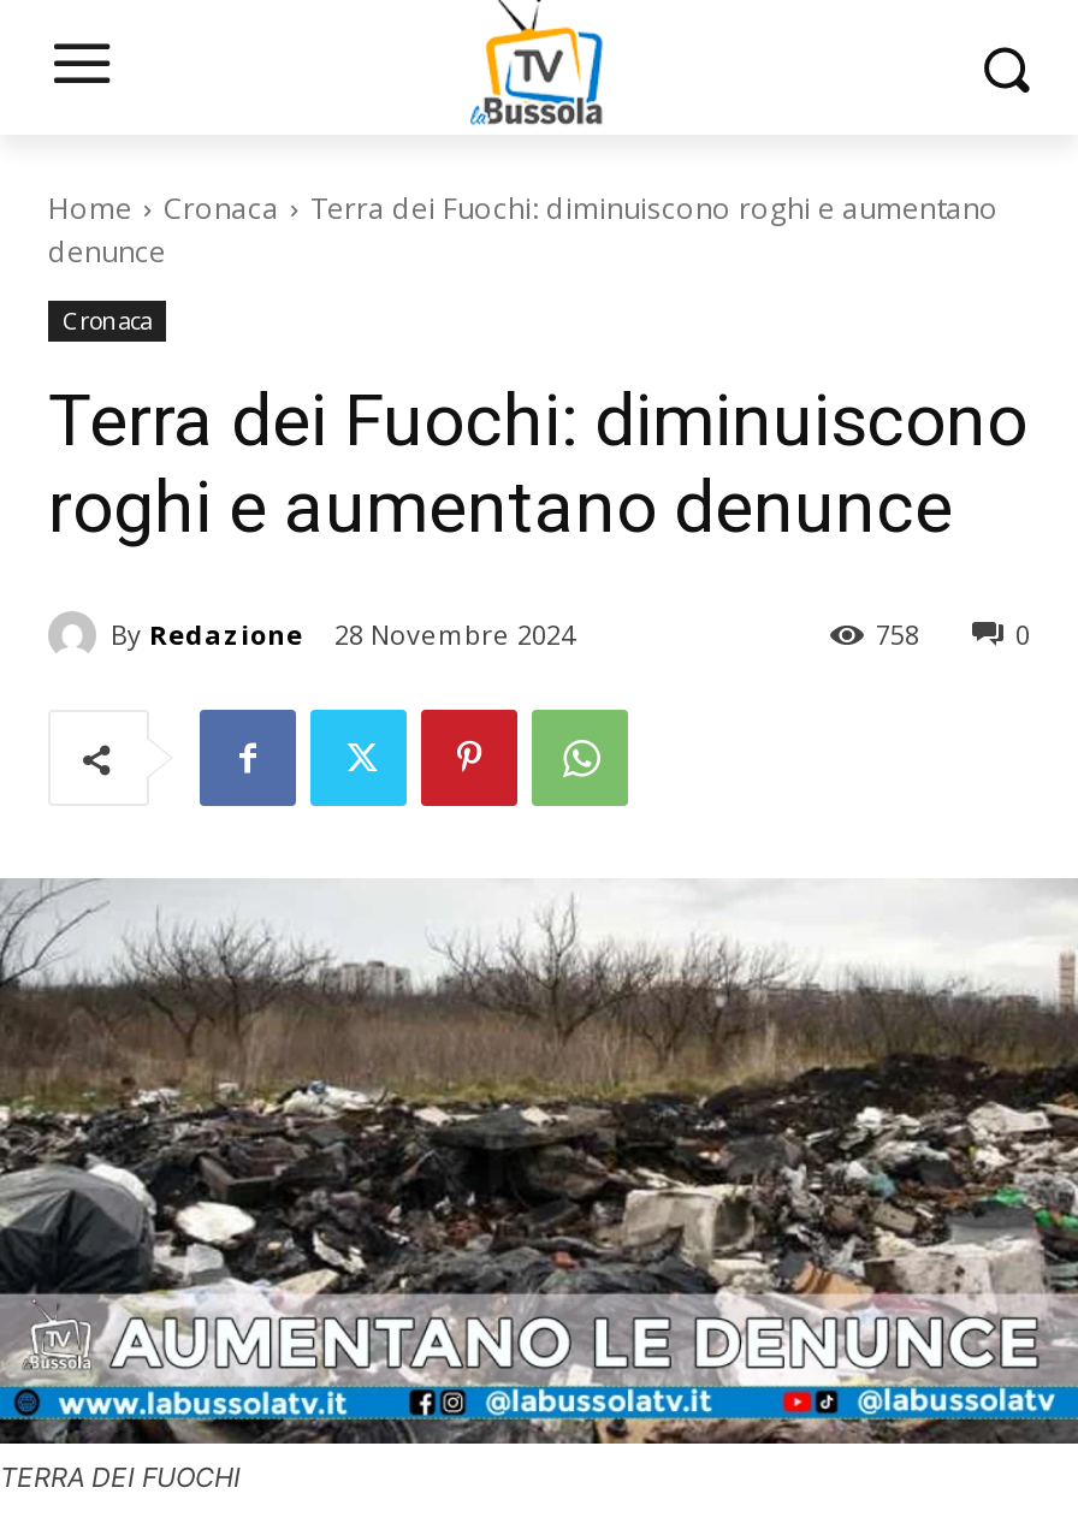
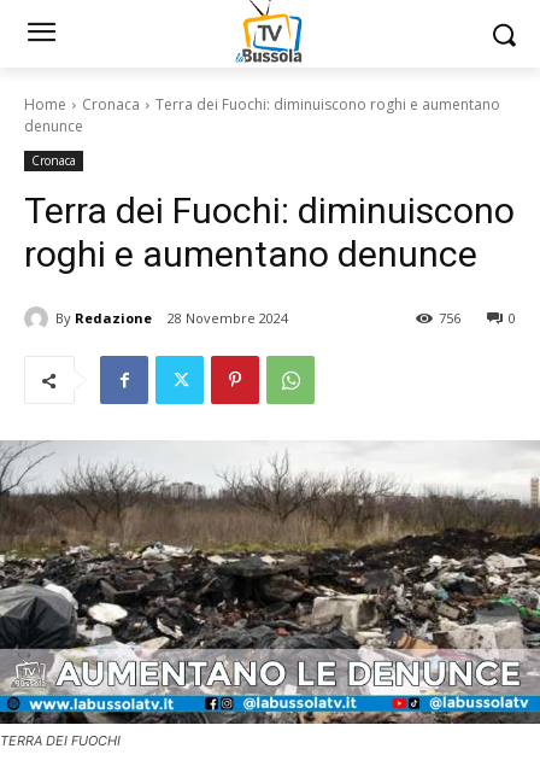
- 758
+ 756
